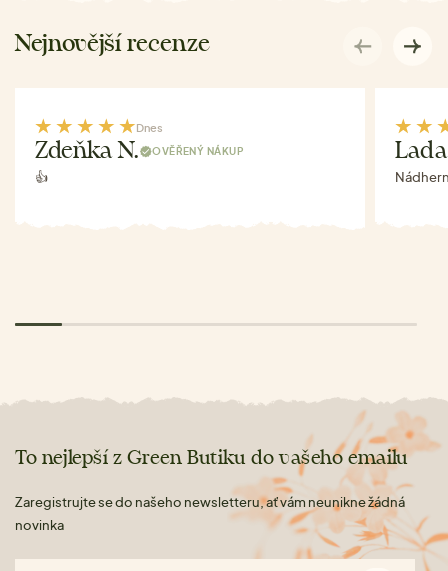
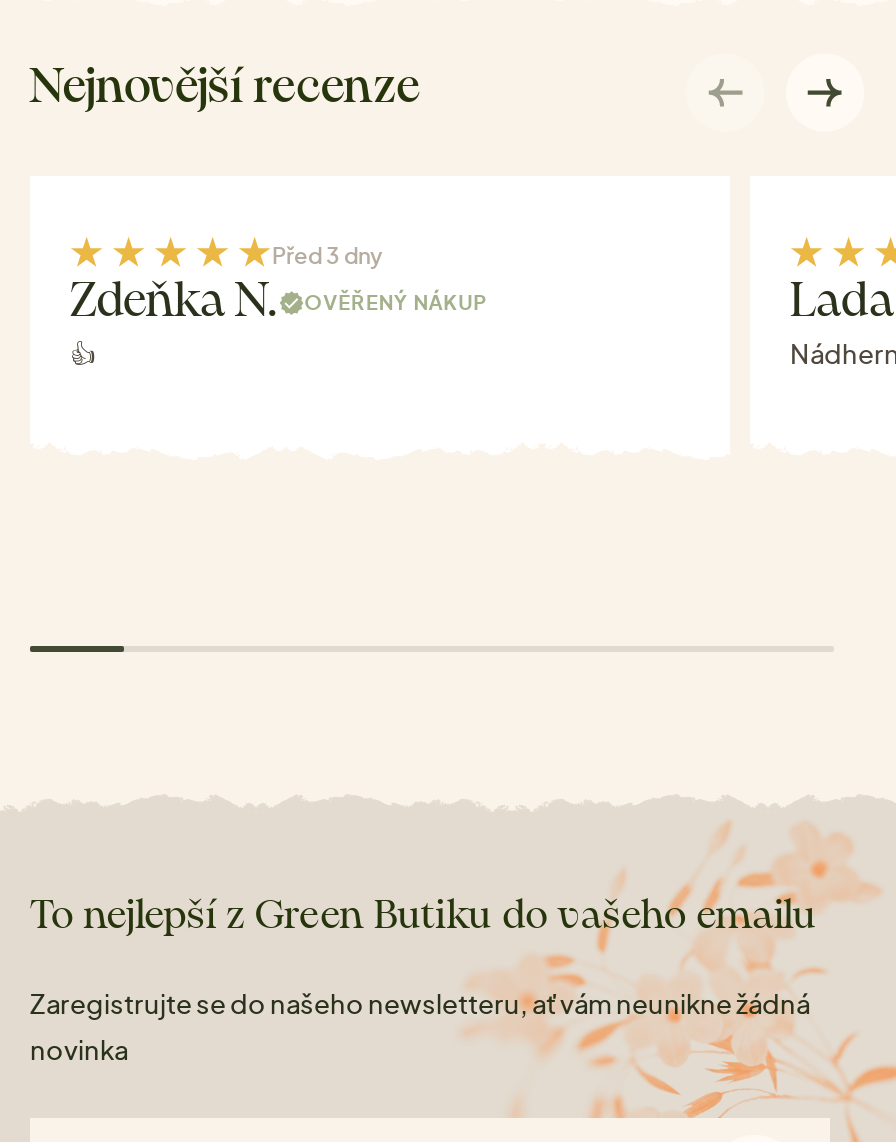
- Dnes
+ Před 3 dny
